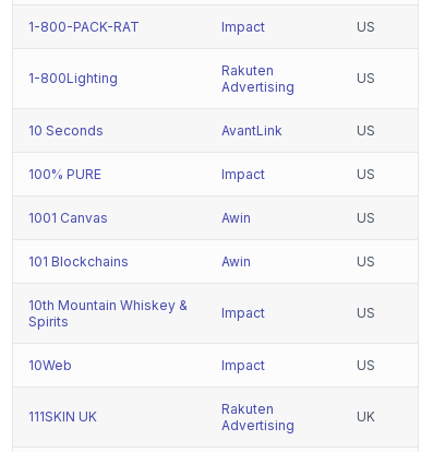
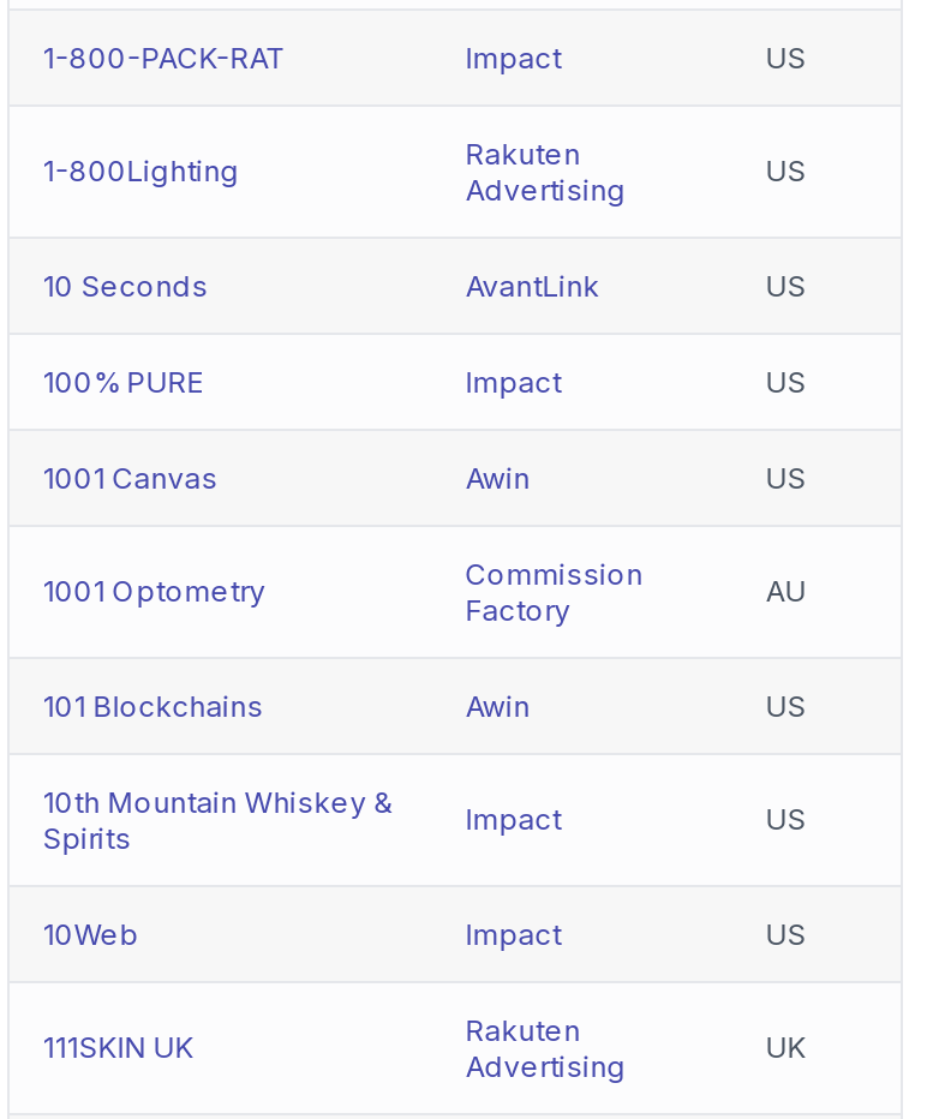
+ 1001 Optometry
+ Commission
+ Factory

+ AU
